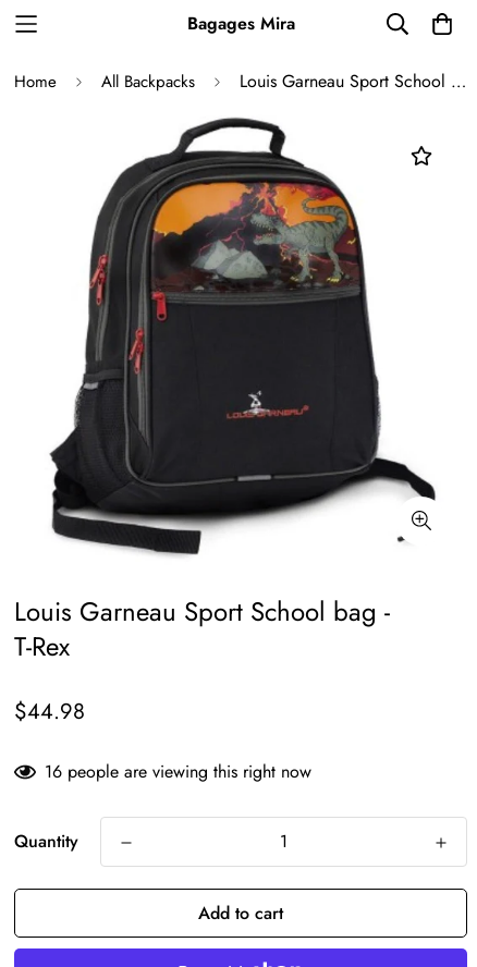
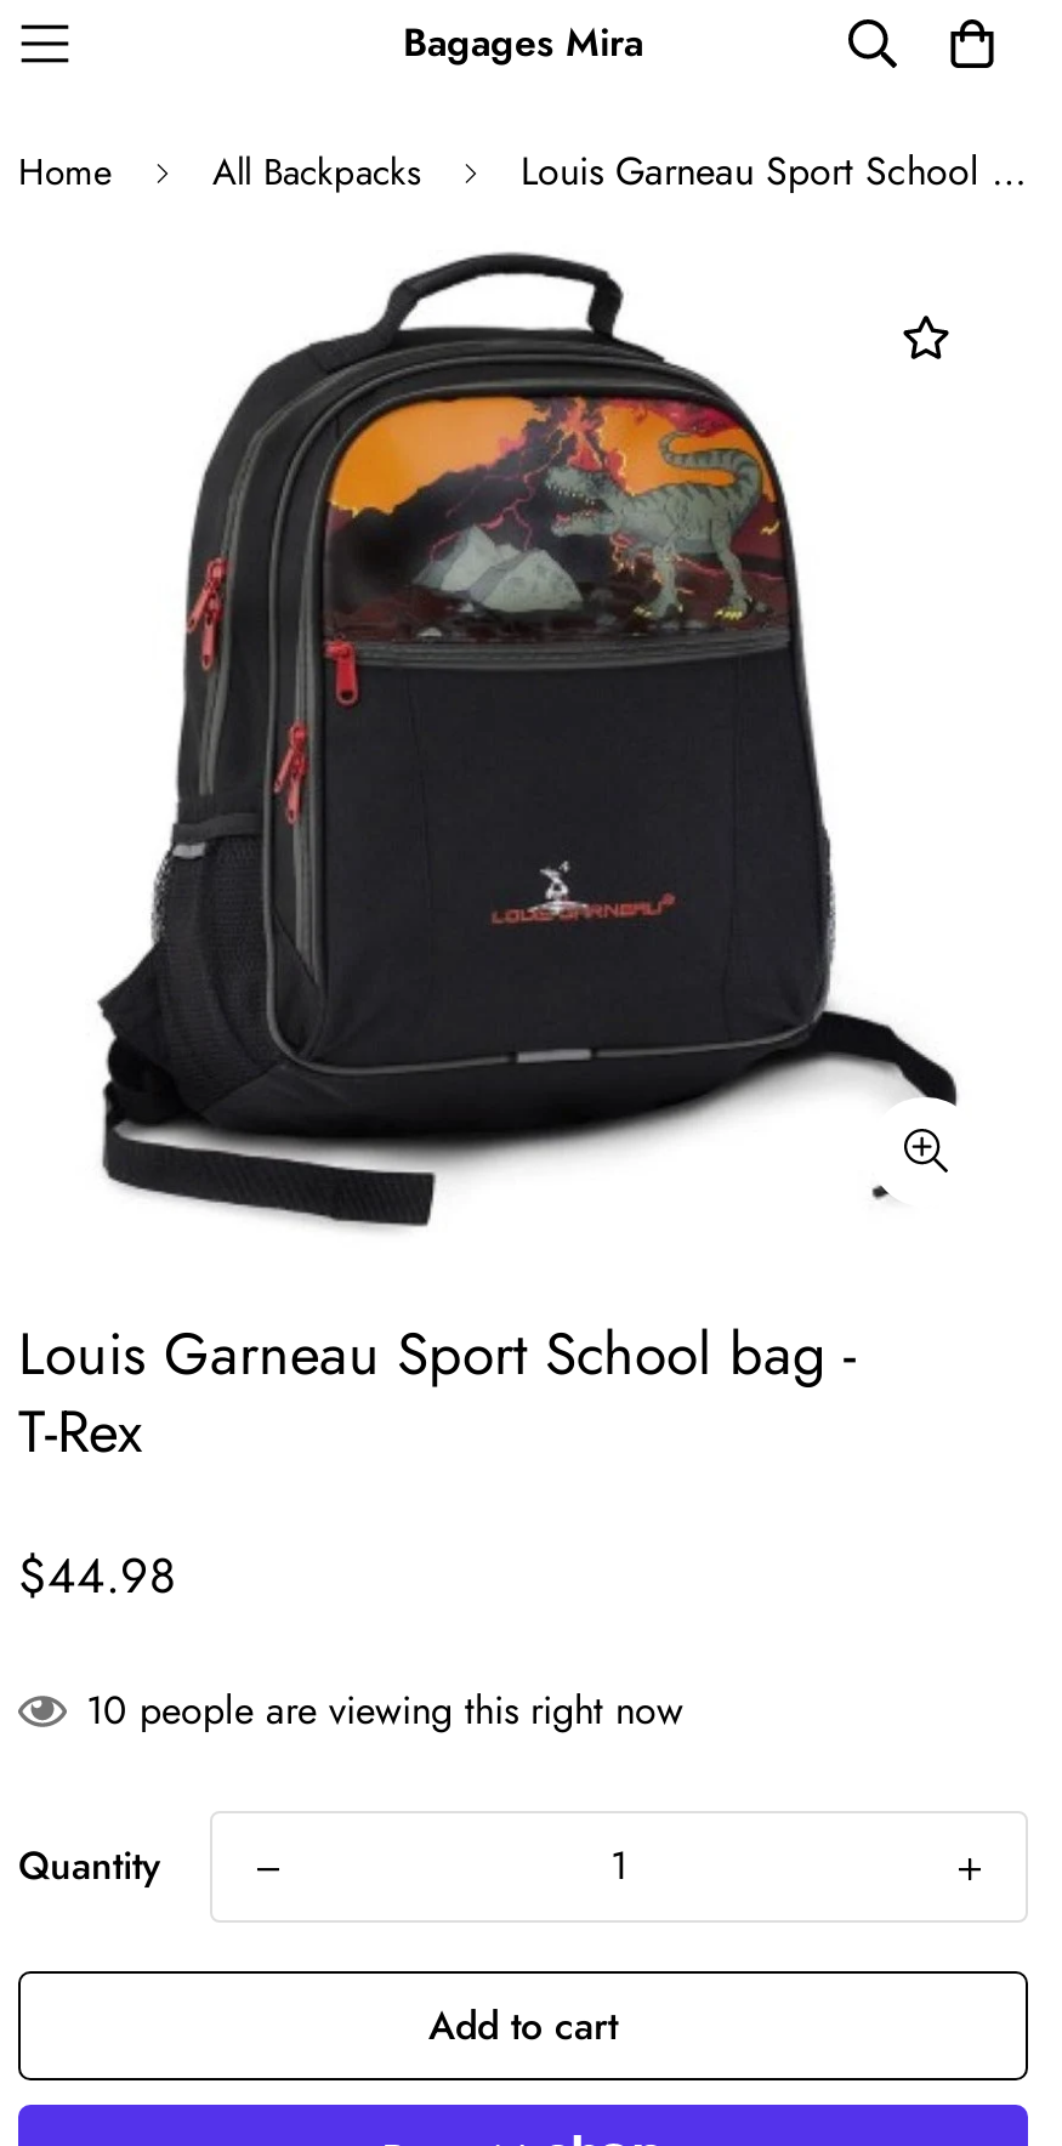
- 16 people are viewing this right now
+ 10 people are viewing this right now
